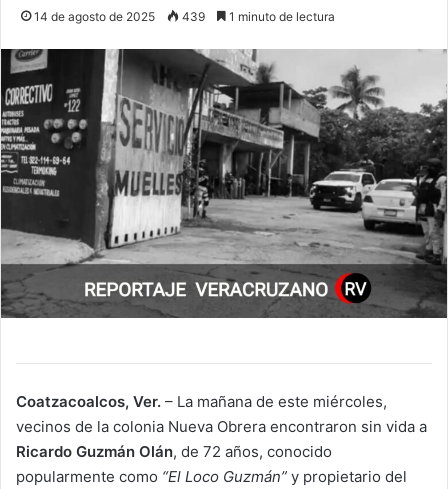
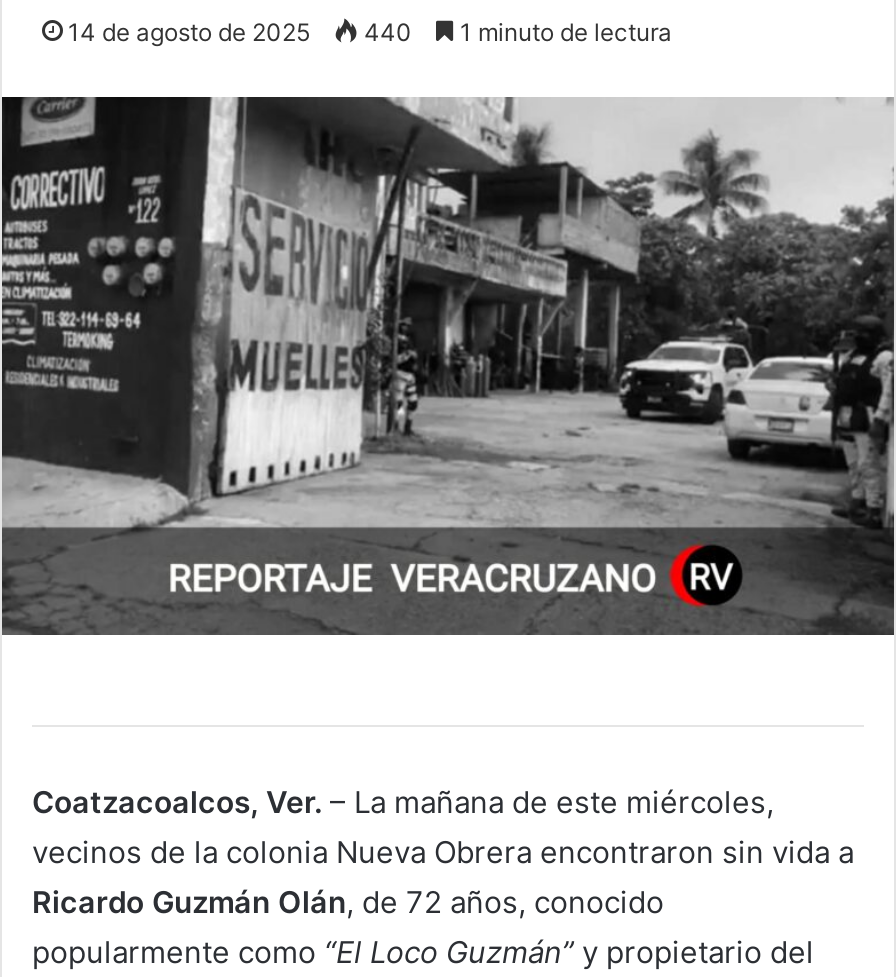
- 14 de agosto de 2025 439 1 minuto de lectura
+ 14 de agosto de 2025 440 1 minuto de lectura
